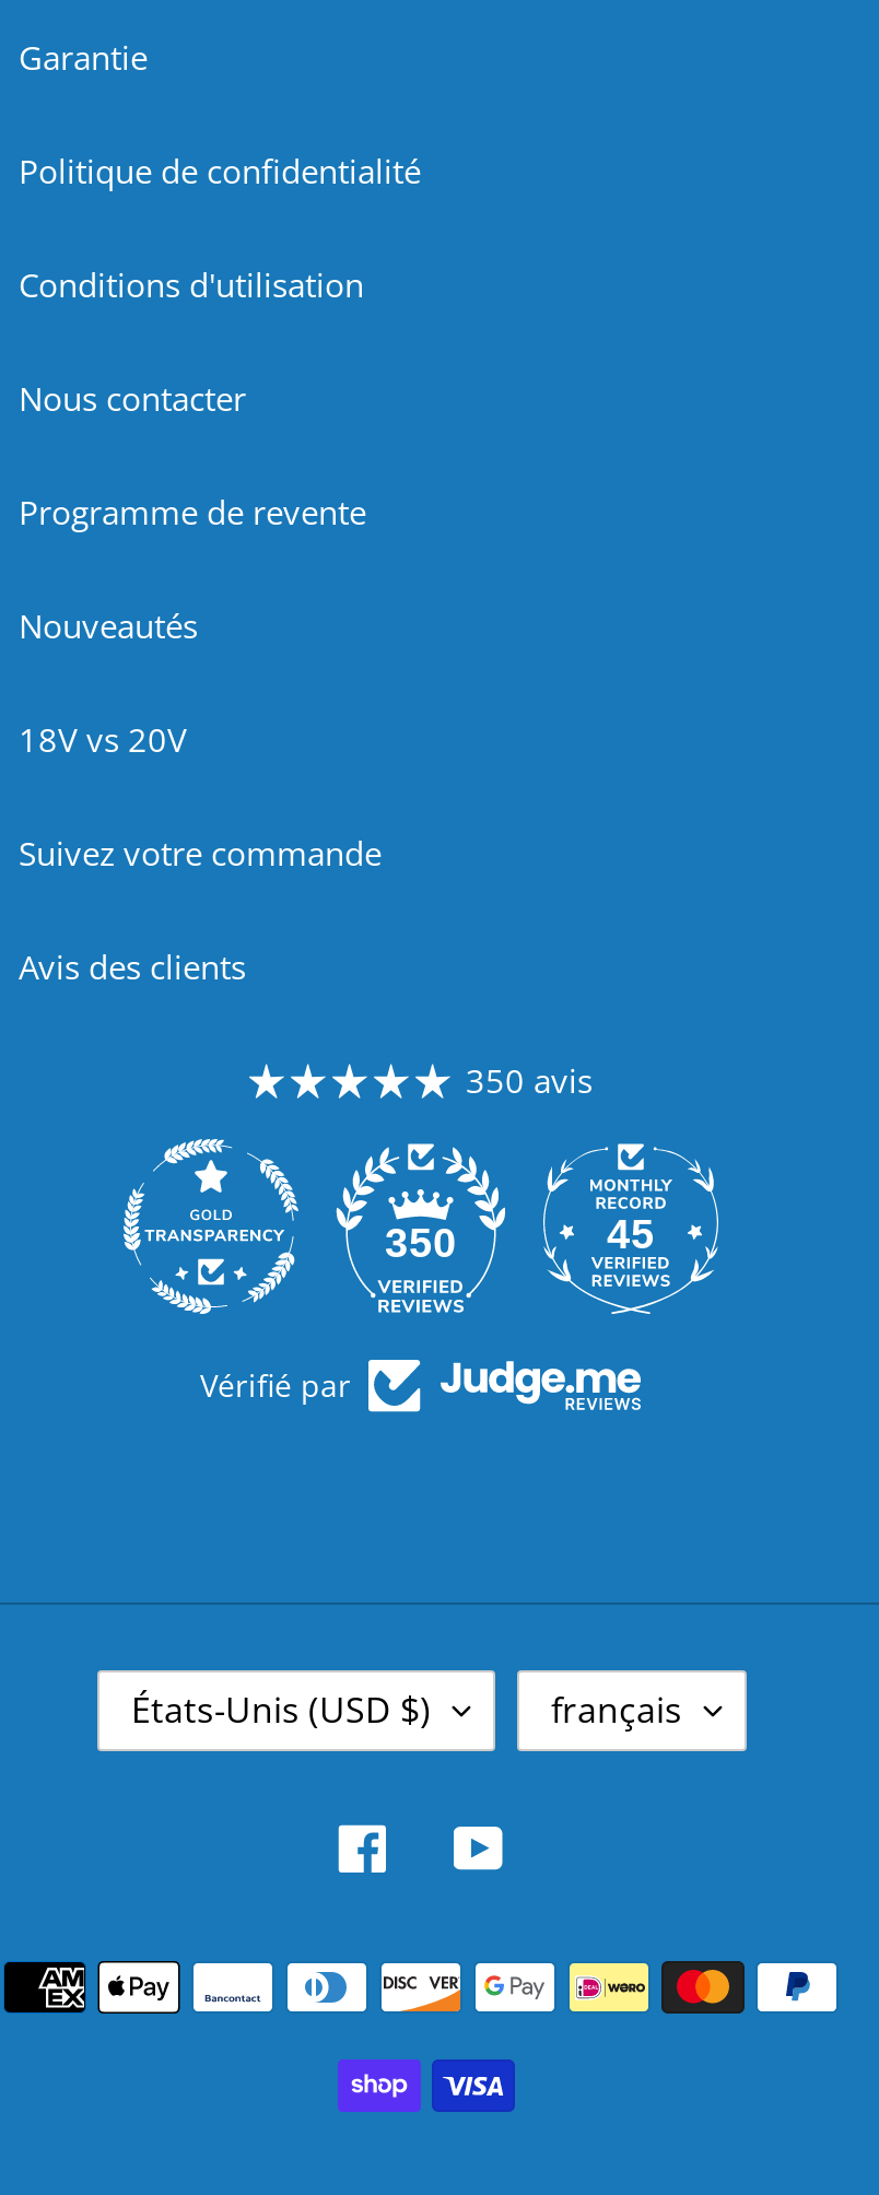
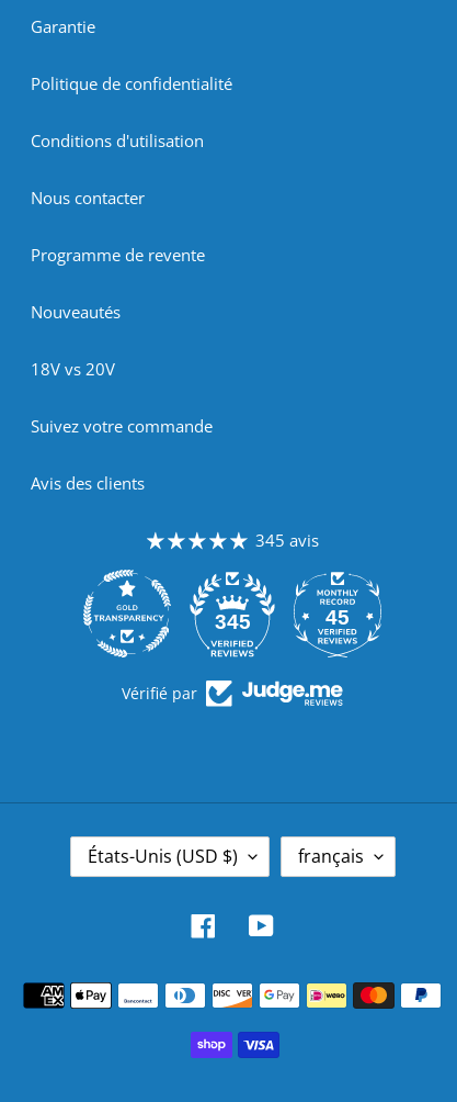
- 350 avis
+ 345 avis

- 350
+ 345
